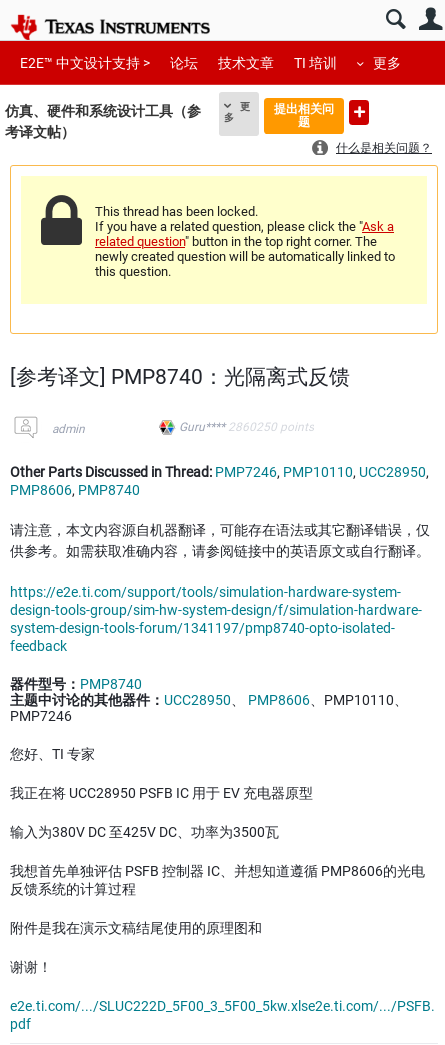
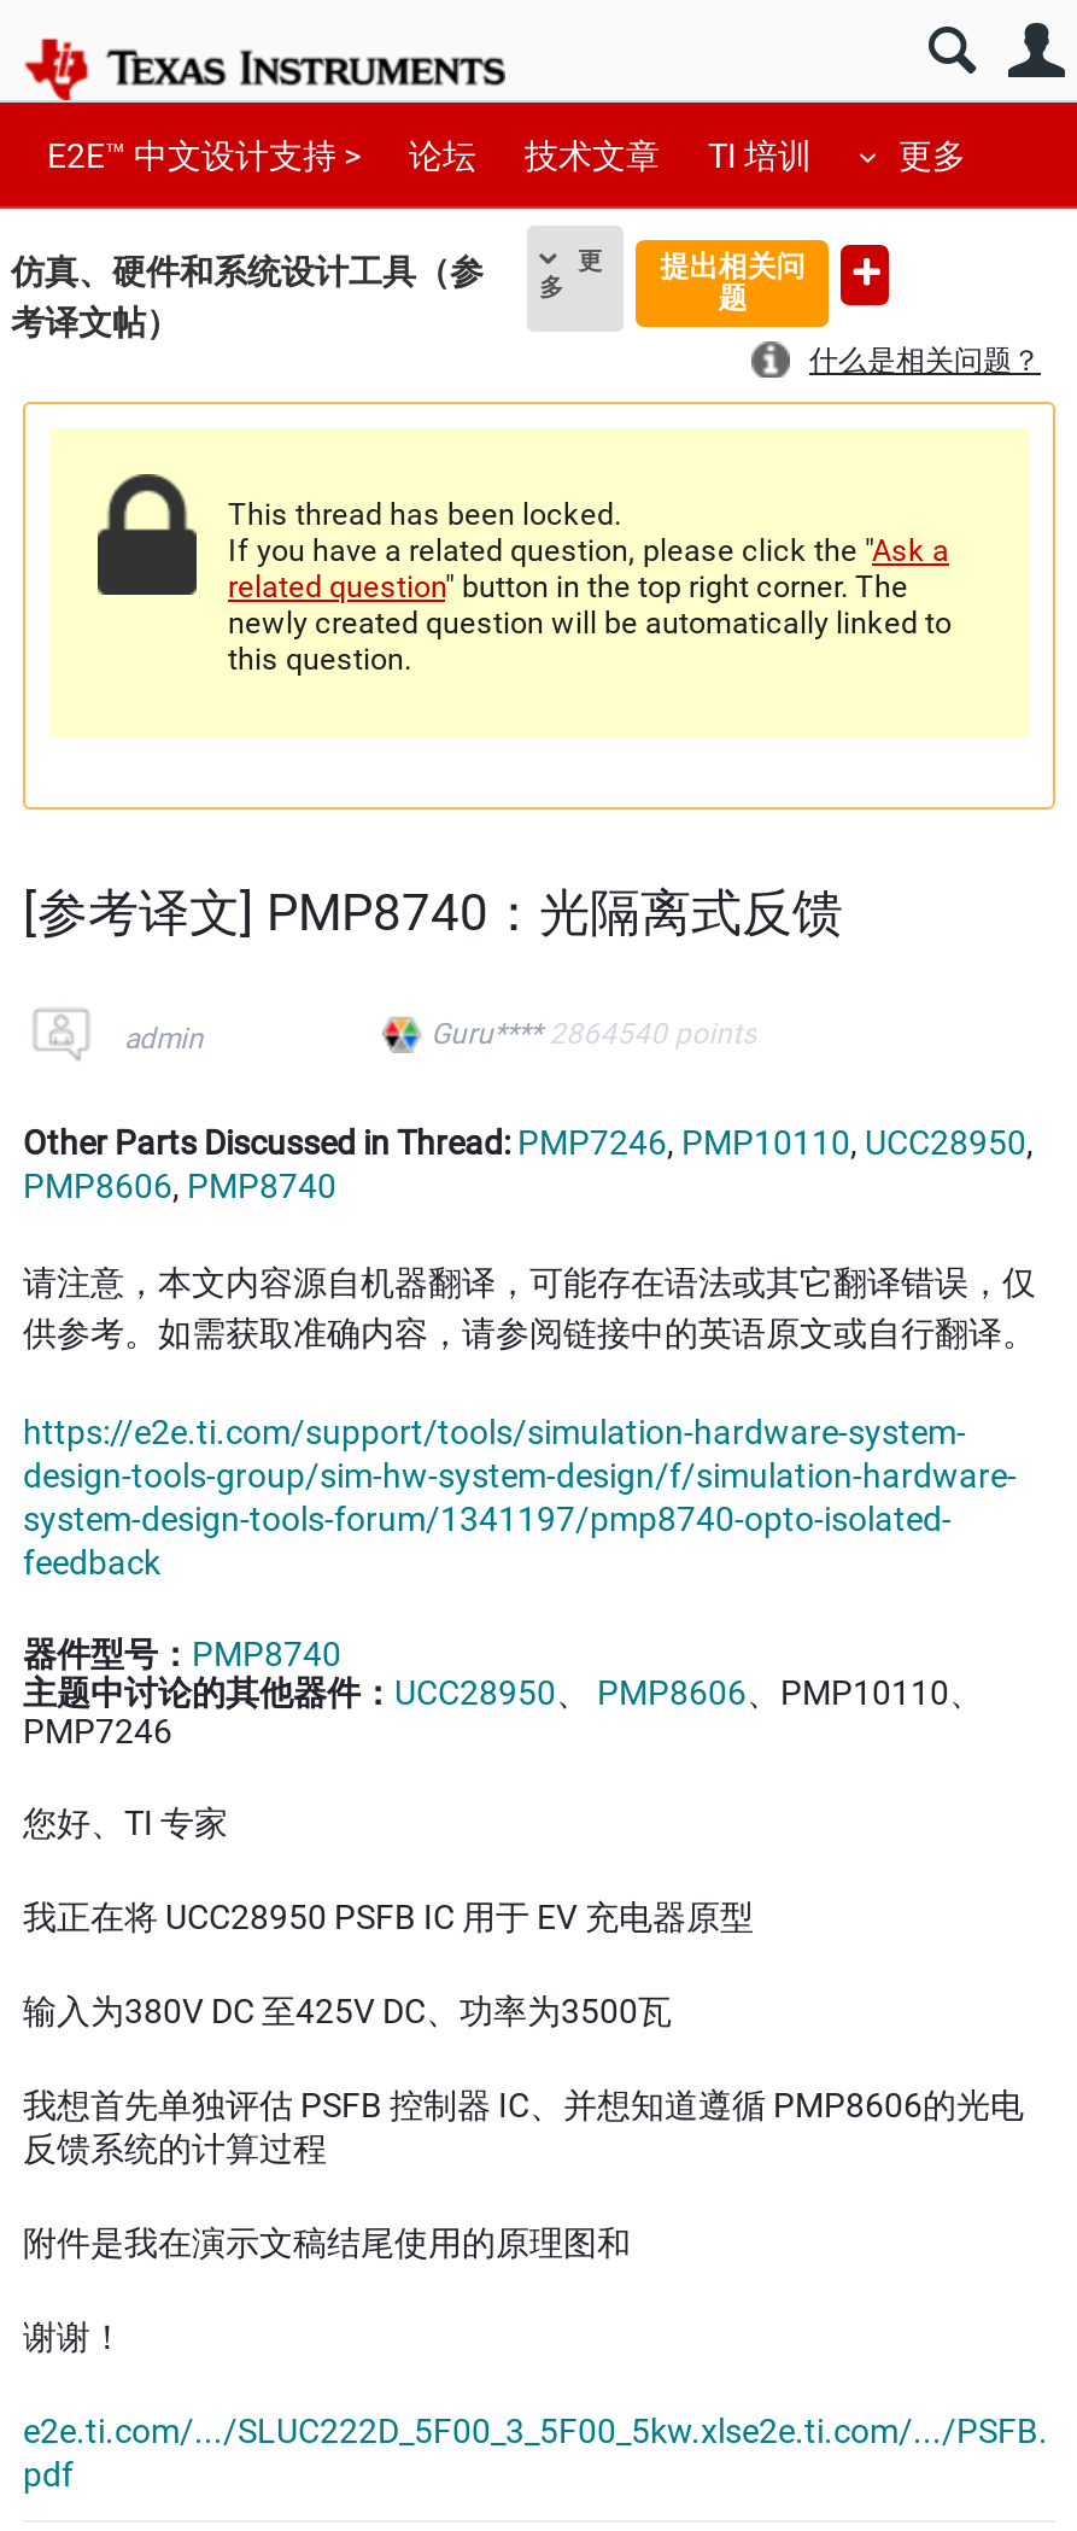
- Guru**** 2860250 points
+ Guru**** 2864540 points
